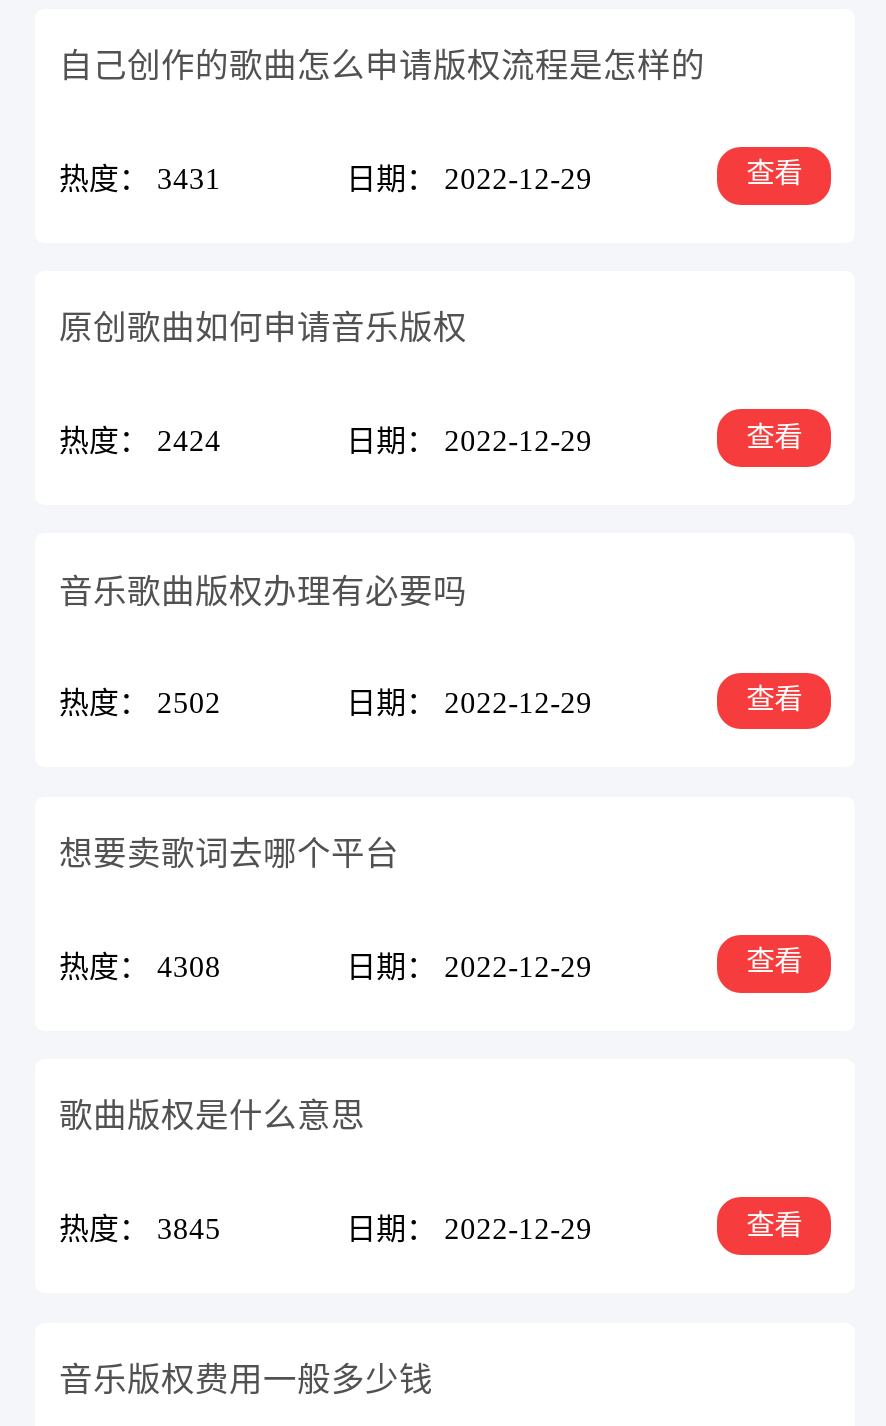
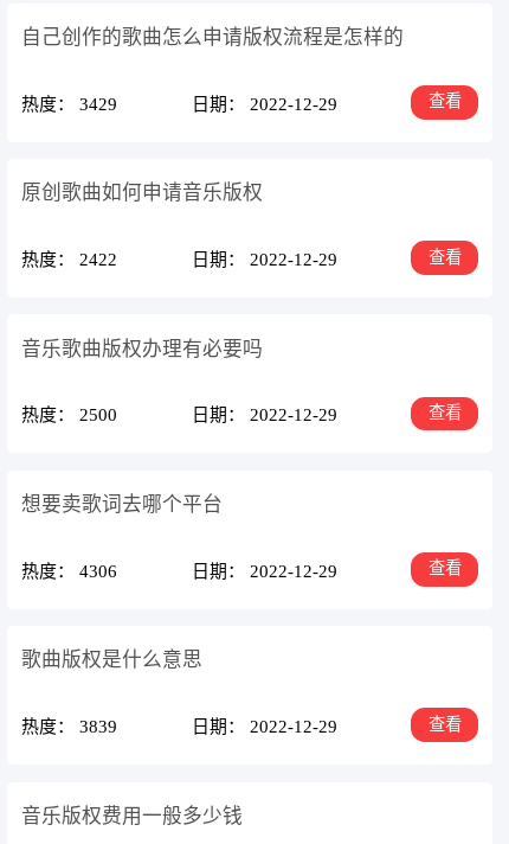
- 热度： 3431
+ 热度： 3429

- 热度： 2424
+ 热度： 2422

- 热度： 2502
+ 热度： 2500

- 热度： 4308
+ 热度： 4306

- 热度： 3845
+ 热度： 3839
